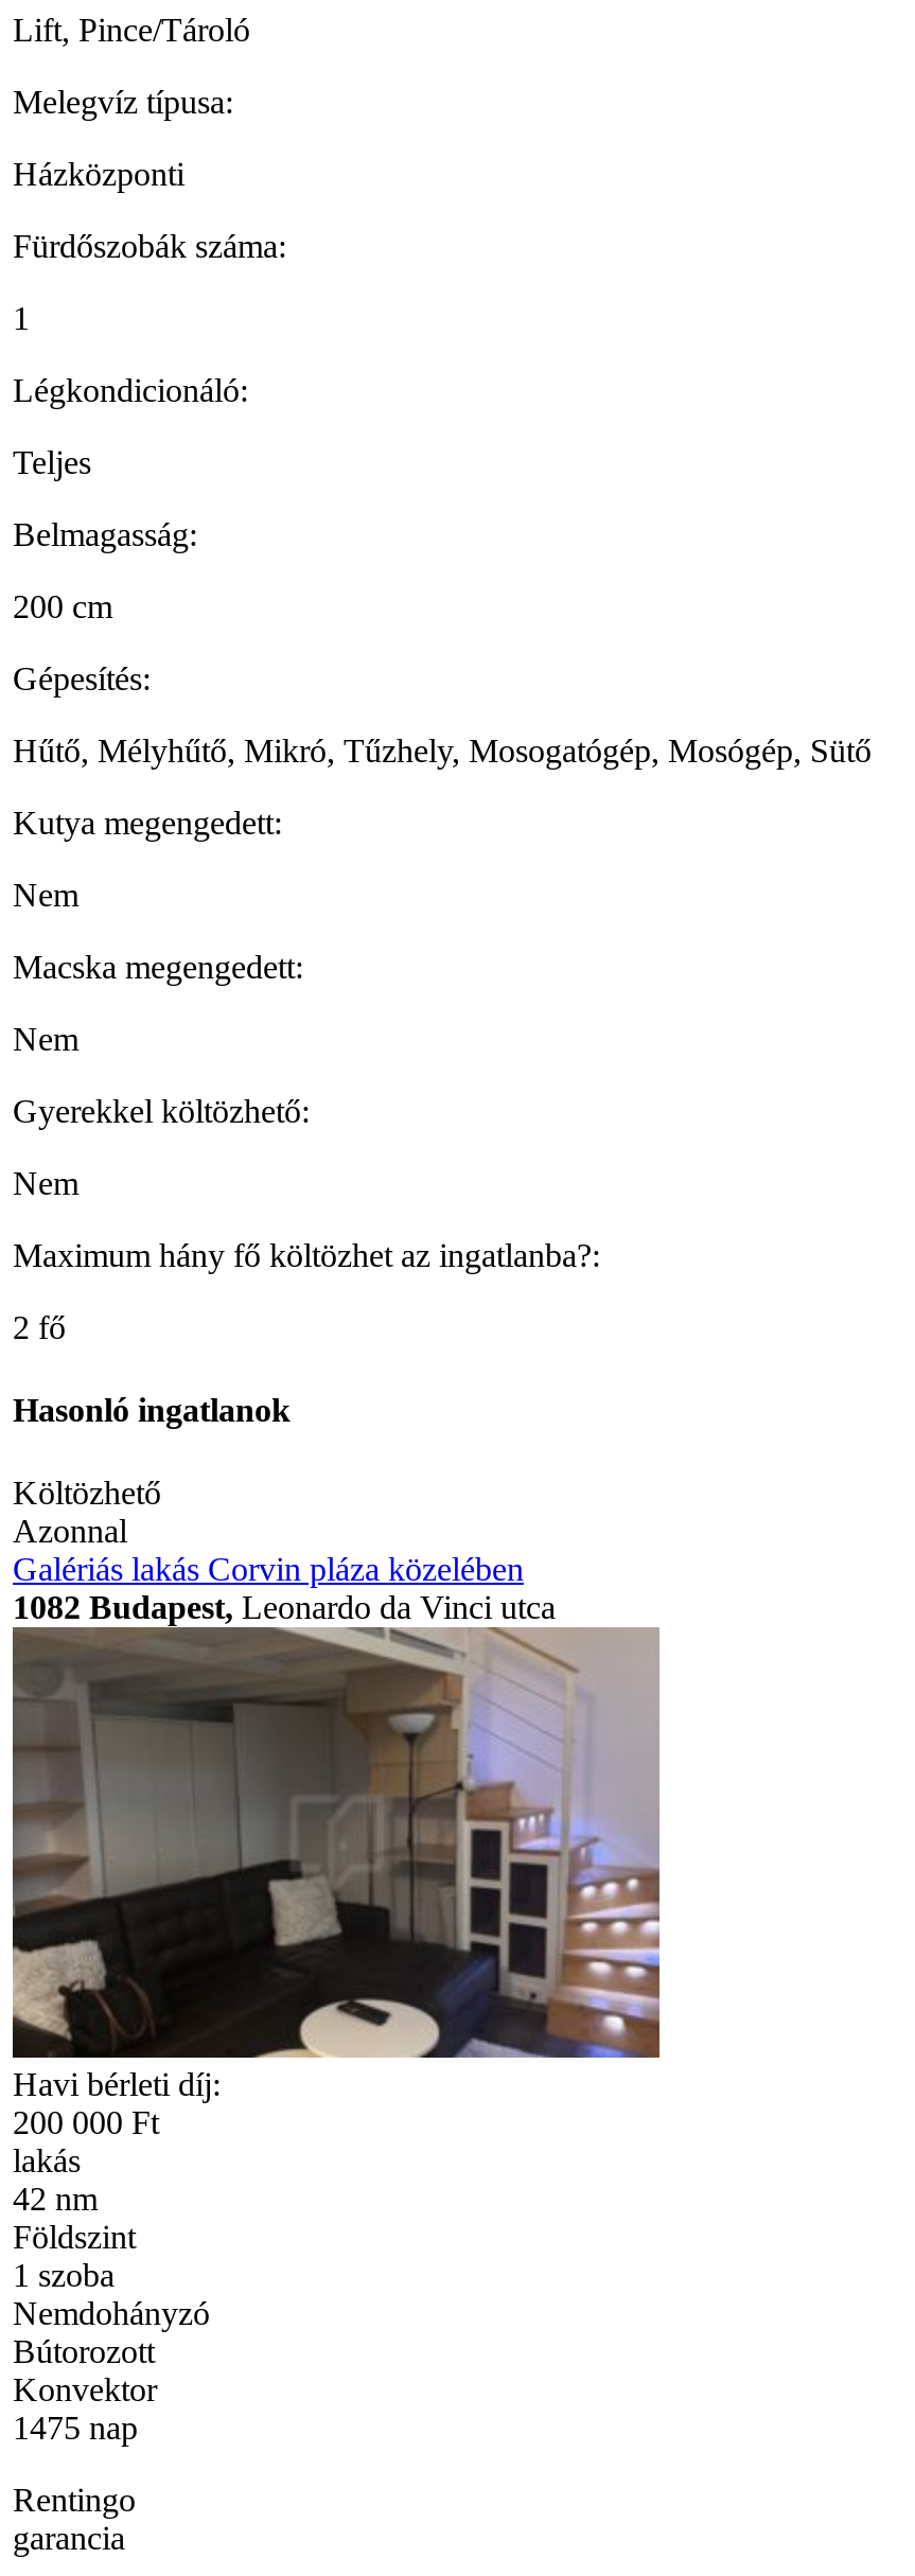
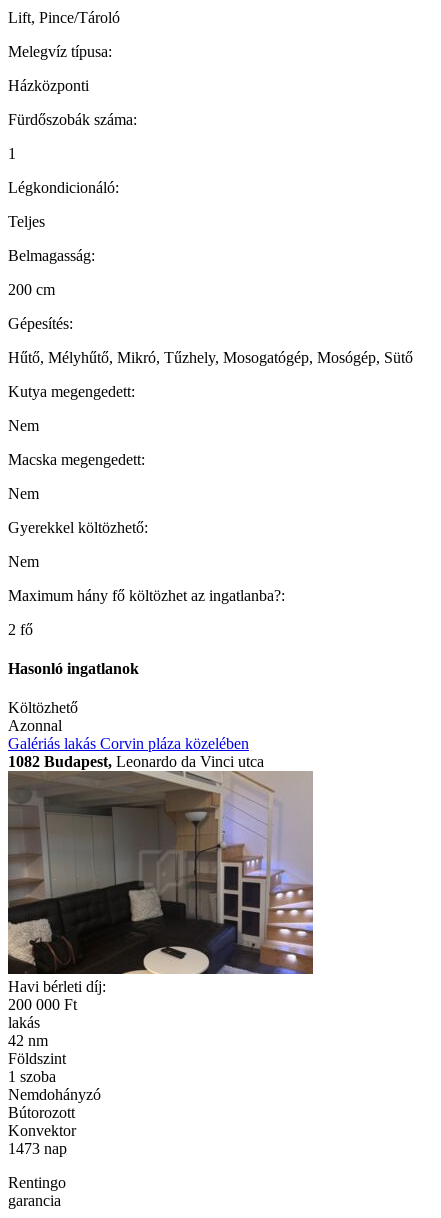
- 1475 nap
+ 1473 nap
